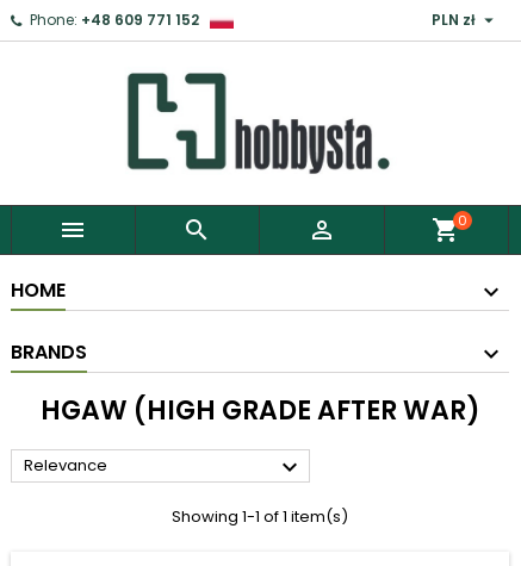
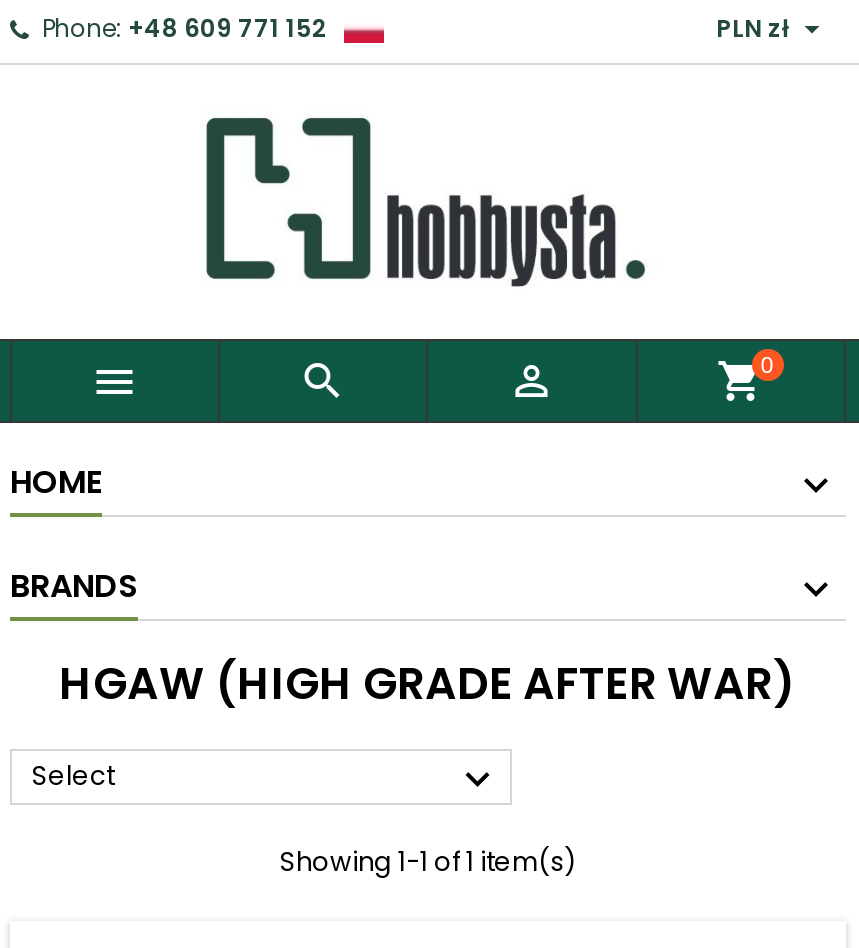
- Relevance
+ Select
